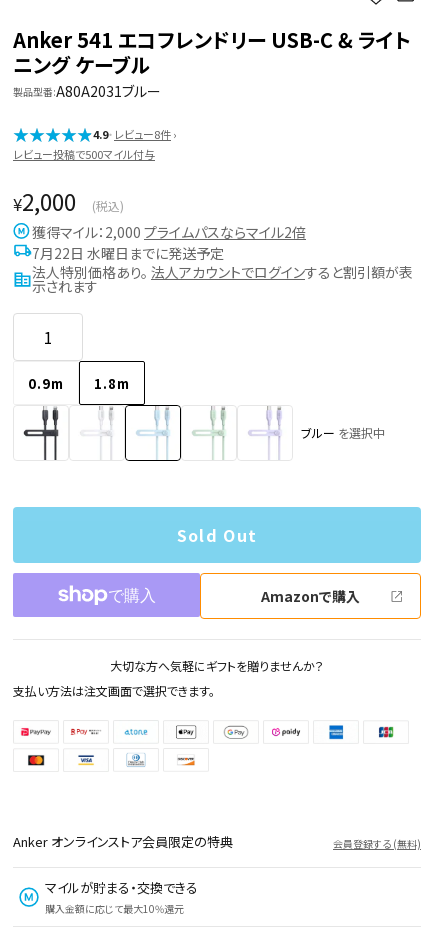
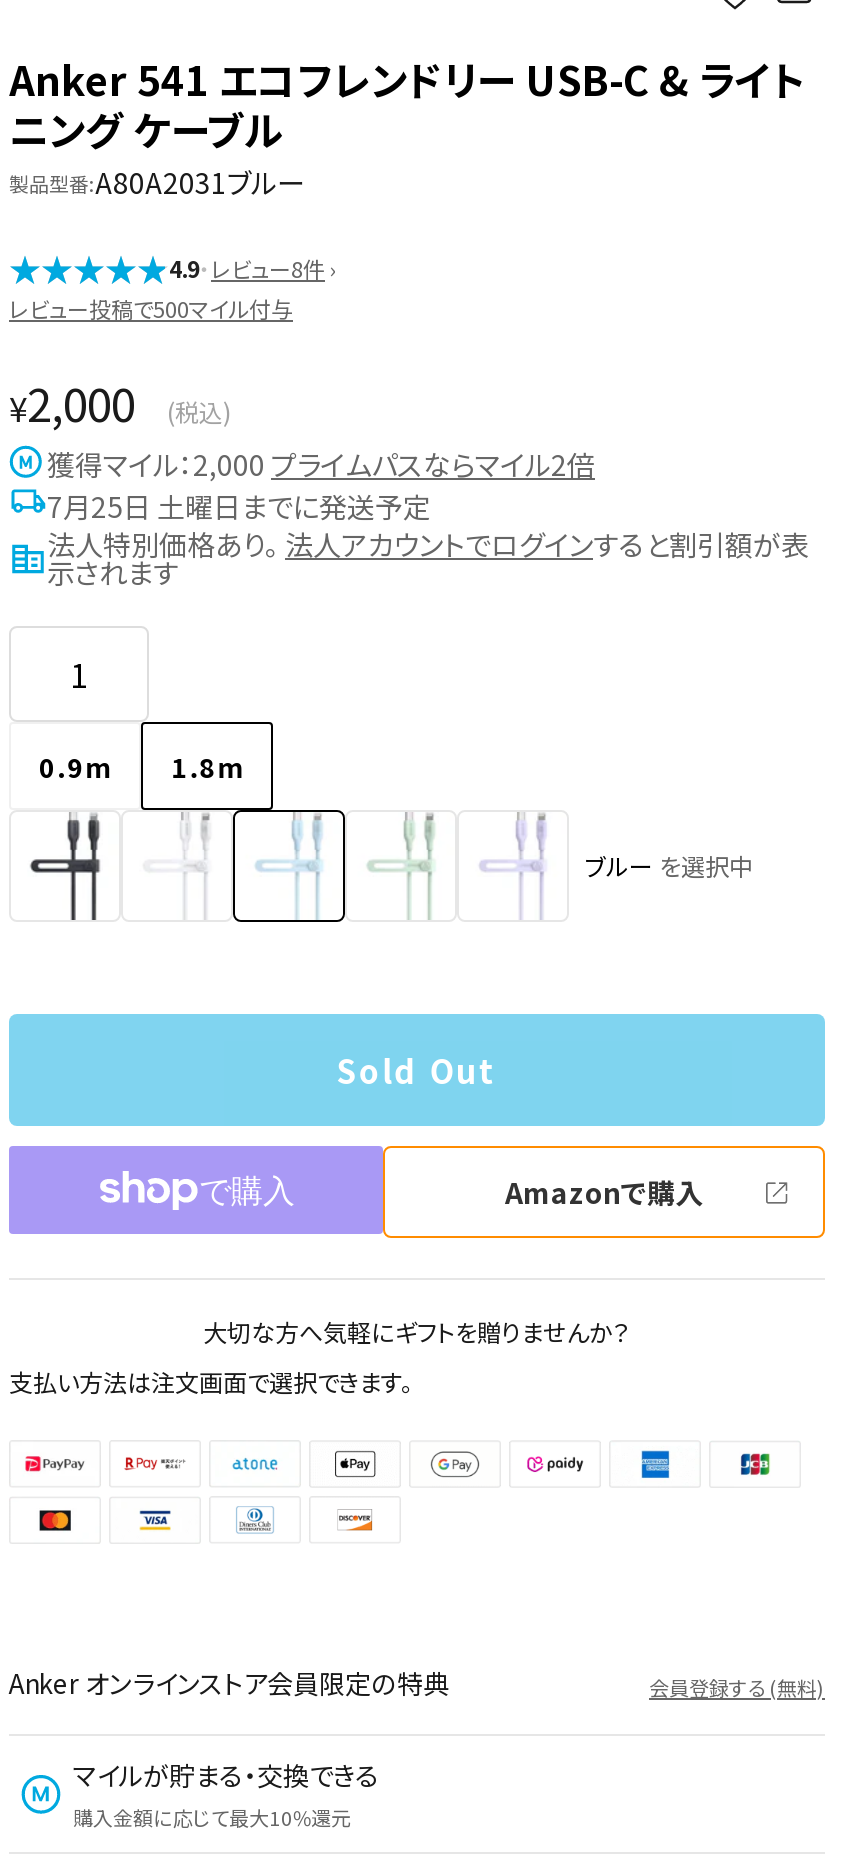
- 7月22日 水曜日までに発送予定
+ 7月25日 土曜日までに発送予定
